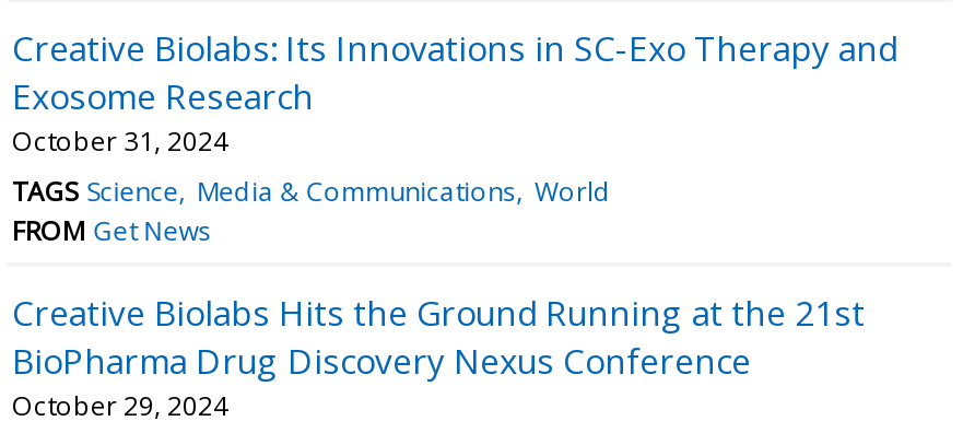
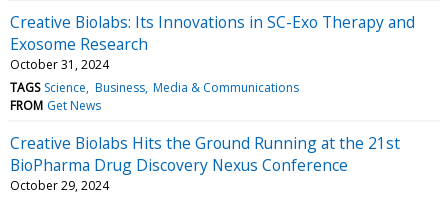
- TAGS Science Media & Communications World
+ TAGS Science Business Media & Communications
